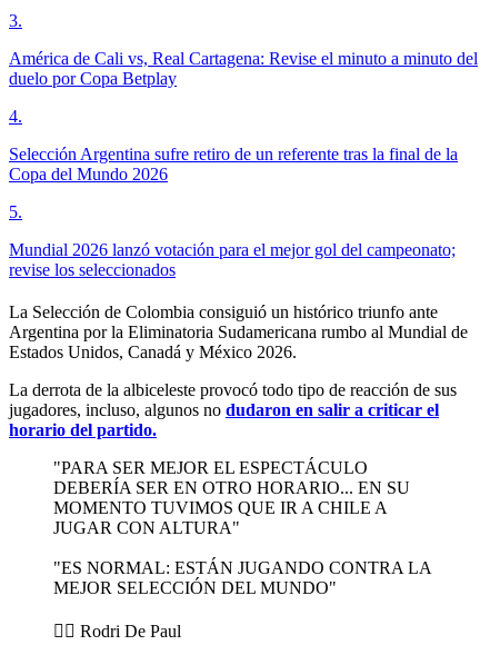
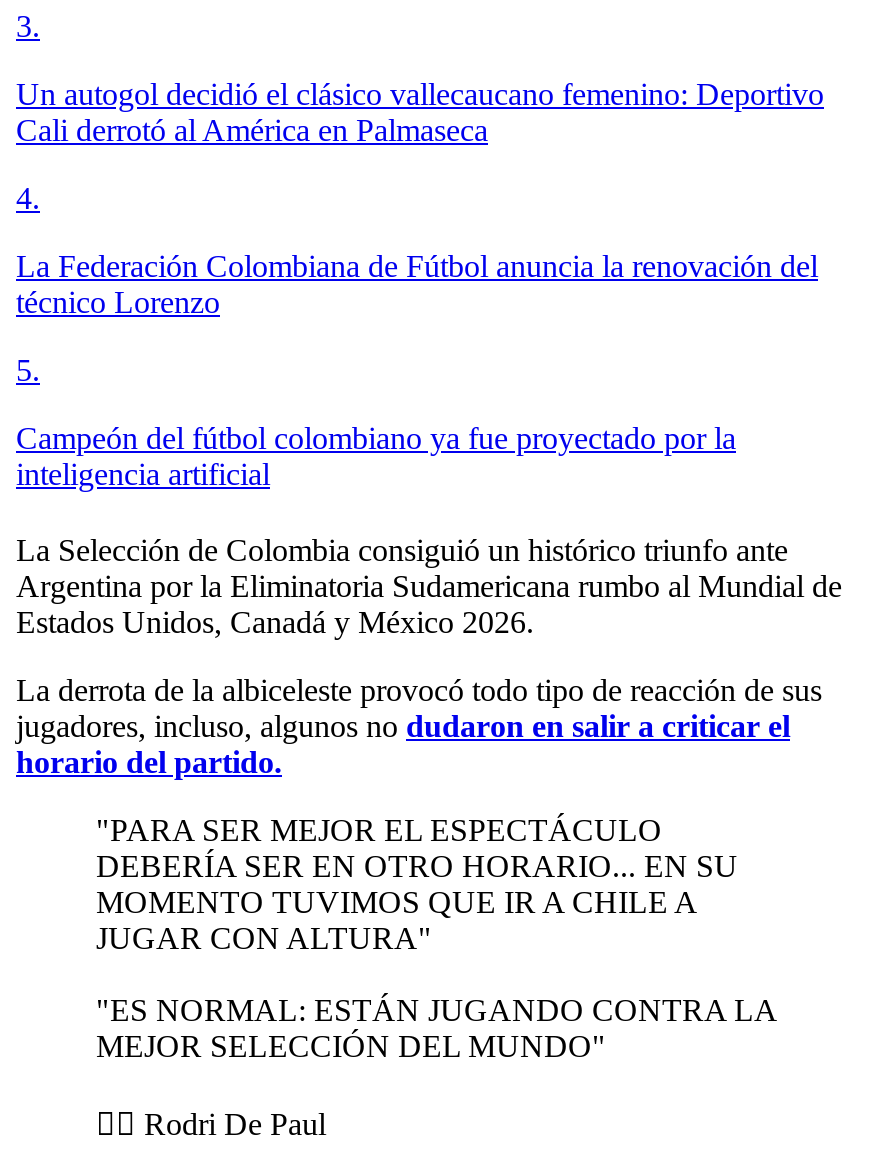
- América de Cali vs, Real Cartagena: Revise el minuto a minuto del
- duelo por Copa Betplay
+ Un autogol decidió el clásico vallecaucano femenino: Deportivo
+ Cali derrotó al América en Palmaseca

- Selección Argentina sufre retiro de un referente tras la final de la
- Copa del Mundo 2026
+ La Federación Colombiana de Fútbol anuncia la renovación del
+ técnico Lorenzo

- Mundial 2026 lanzó votación para el mejor gol del campeonato;
- revise los seleccionados
+ Campeón del fútbol colombiano ya fue proyectado por la
+ inteligencia artificial
